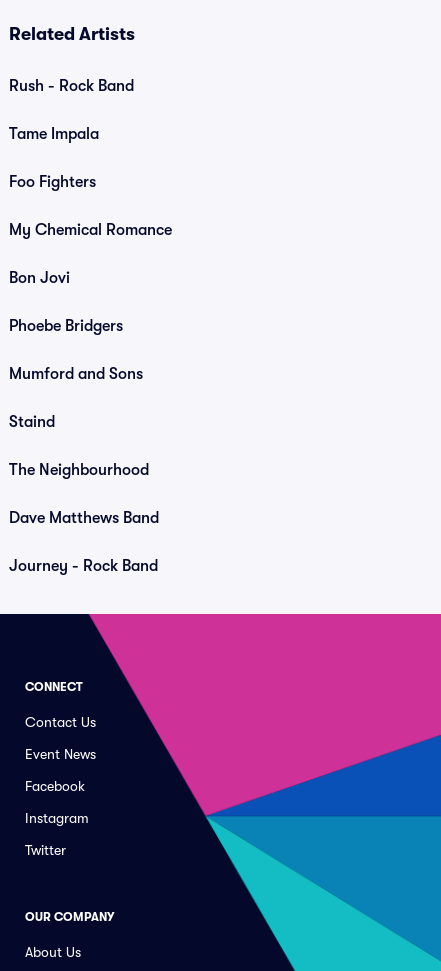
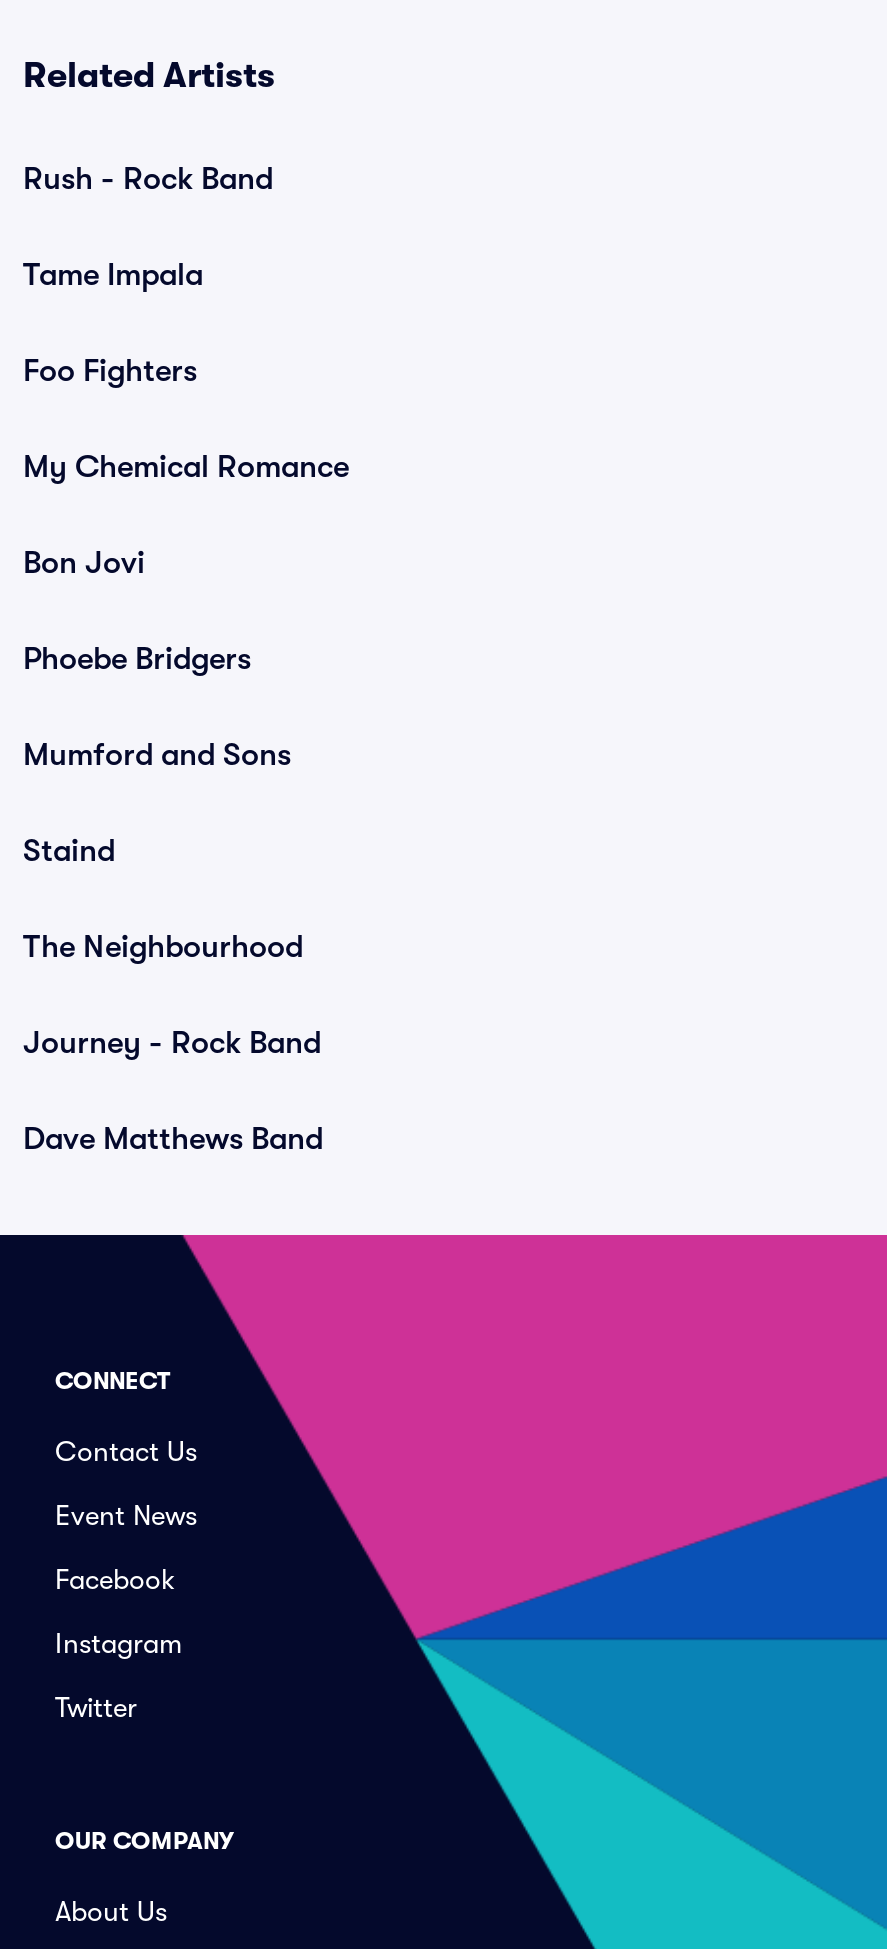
moved down: Dave Matthews Band

moved up: Journey - Rock Band
